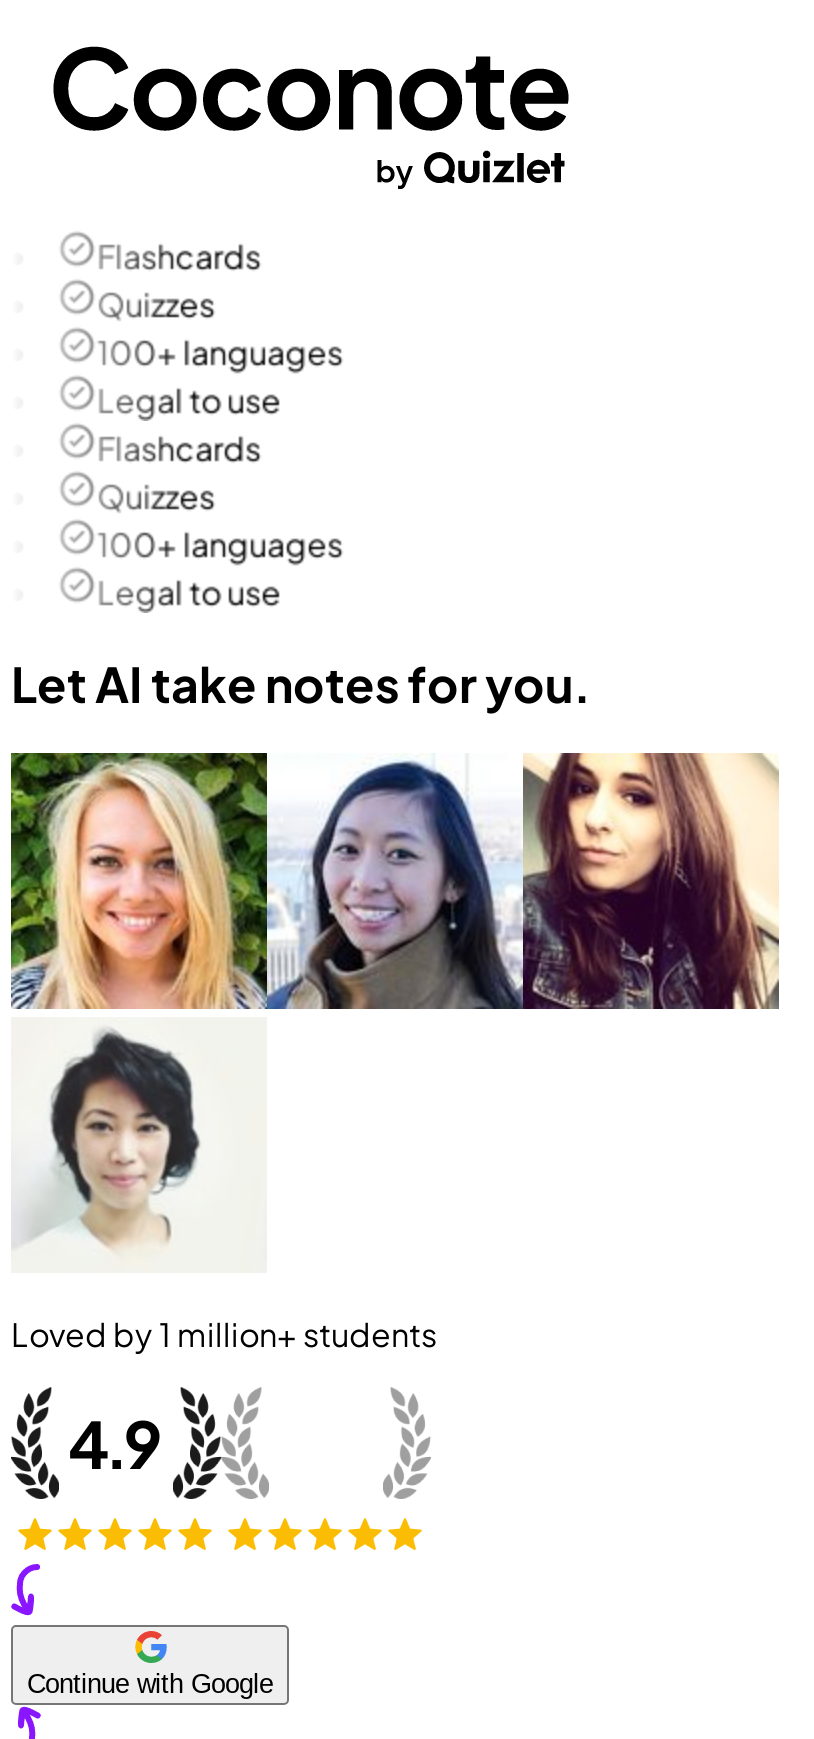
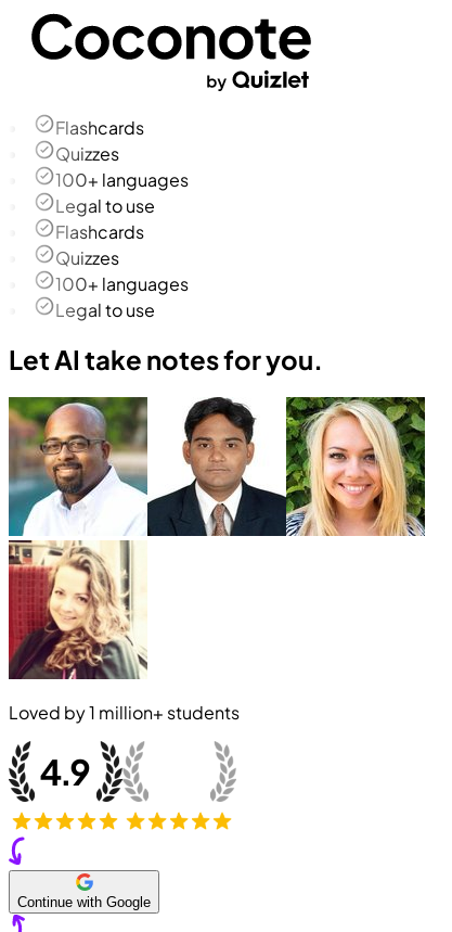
- [image]
+ [image]
